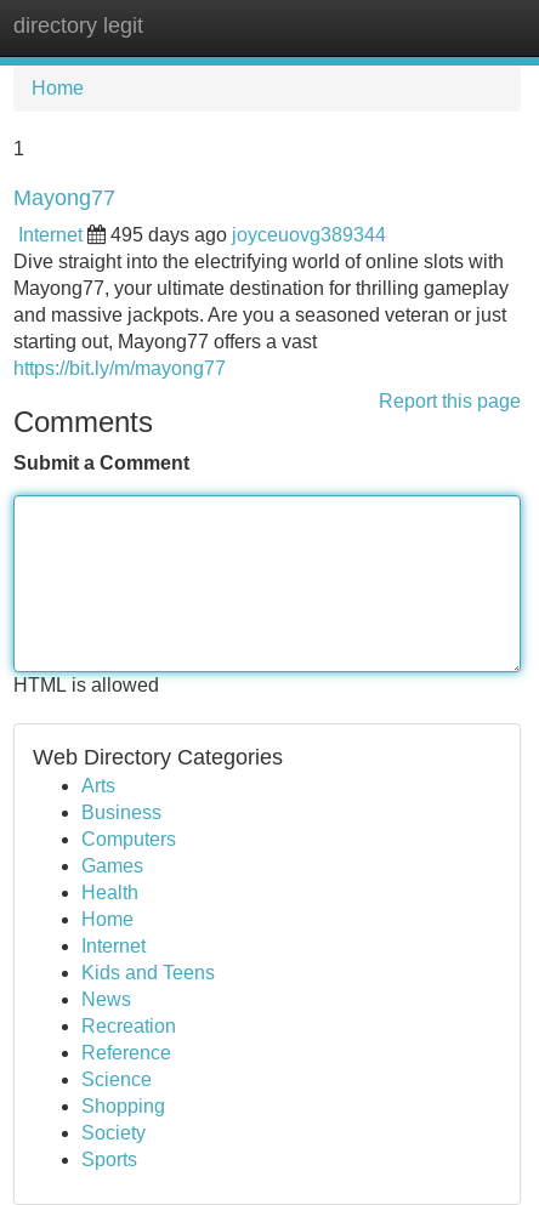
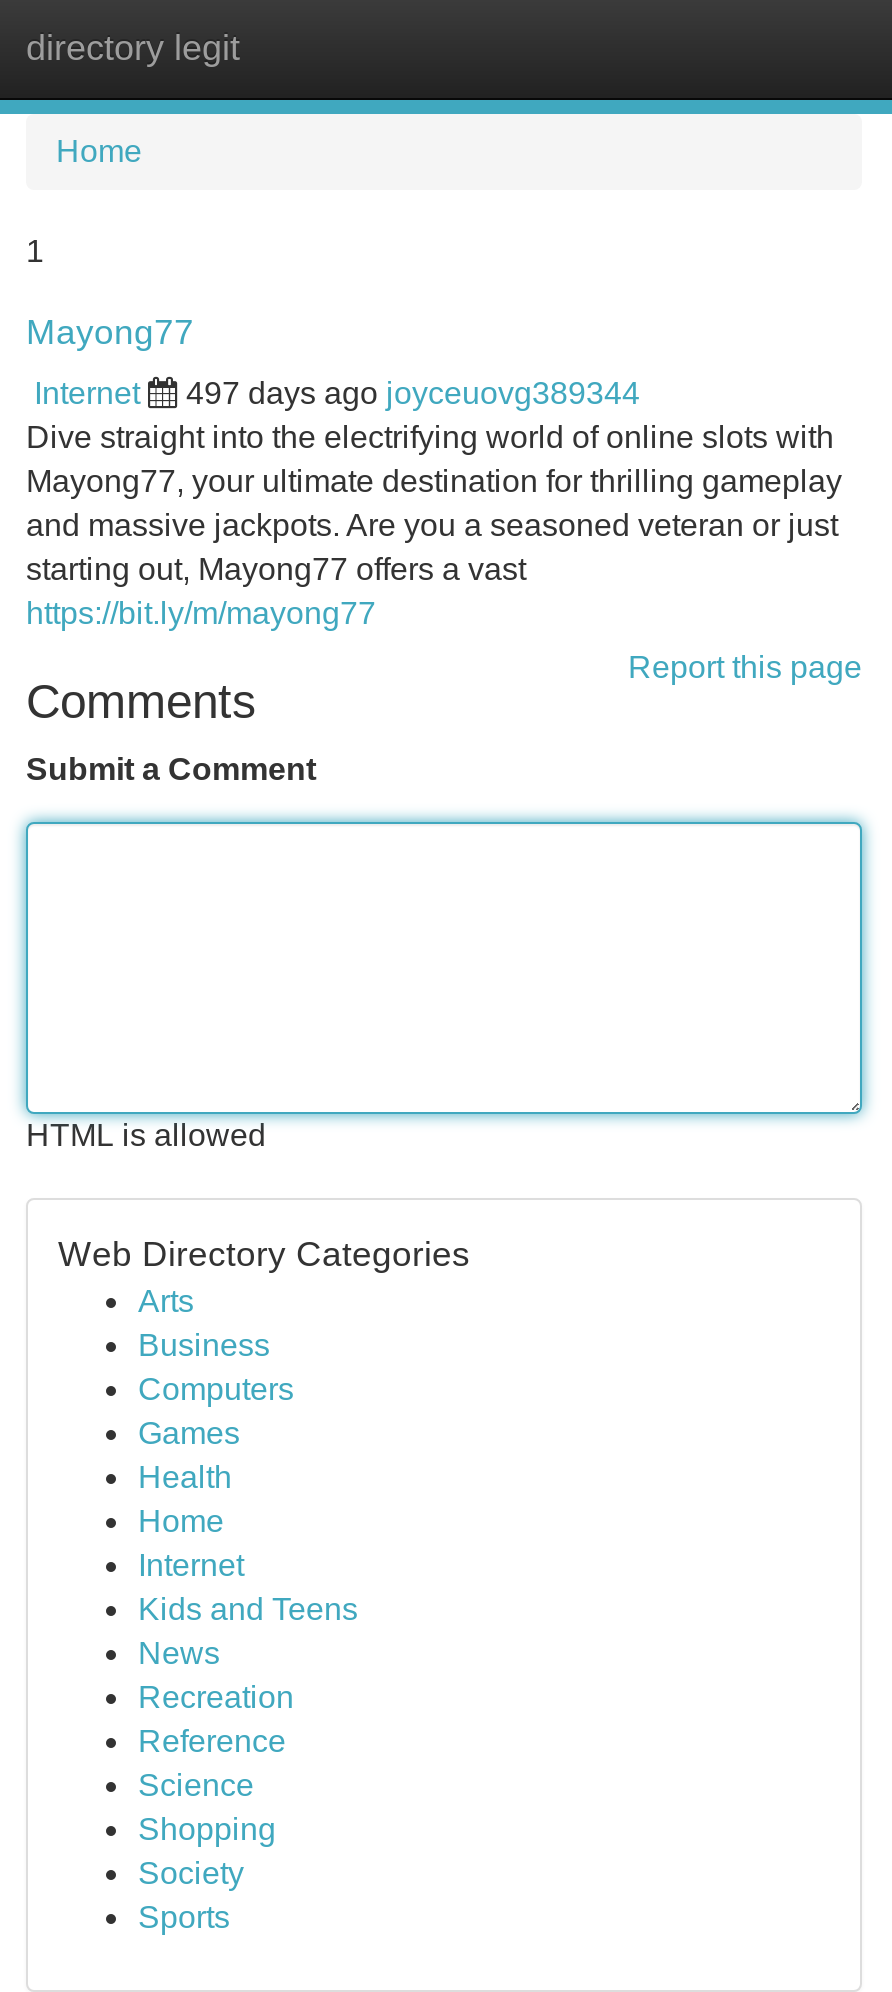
- 495 days ago joyceuovg389344
+ 497 days ago joyceuovg389344
